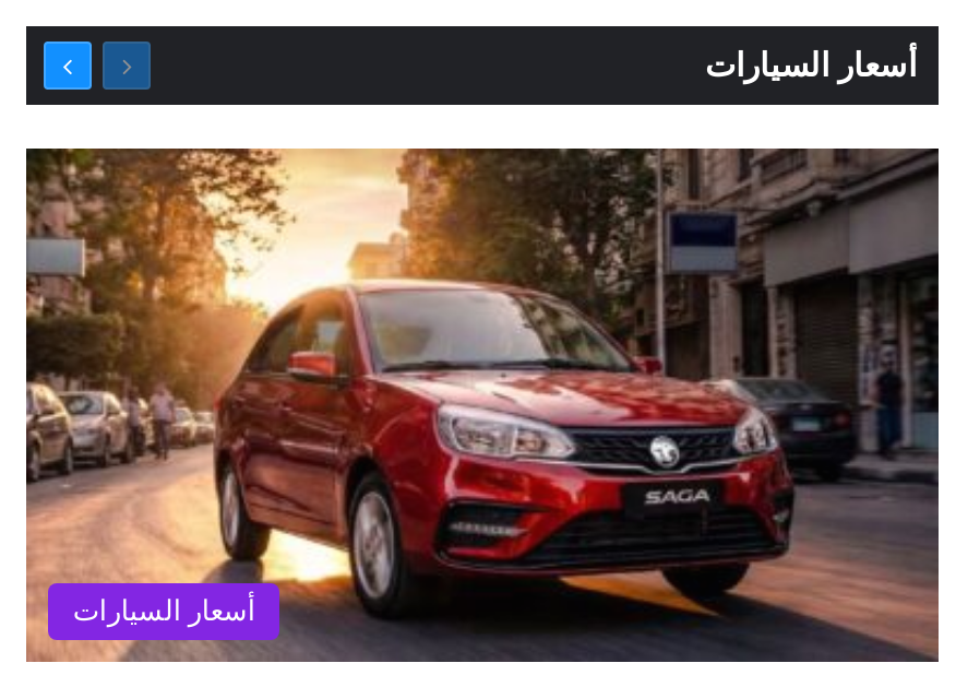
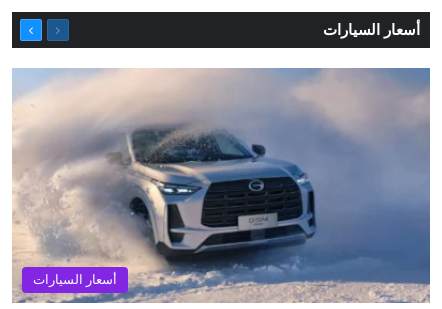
- [image]
+ [image]
